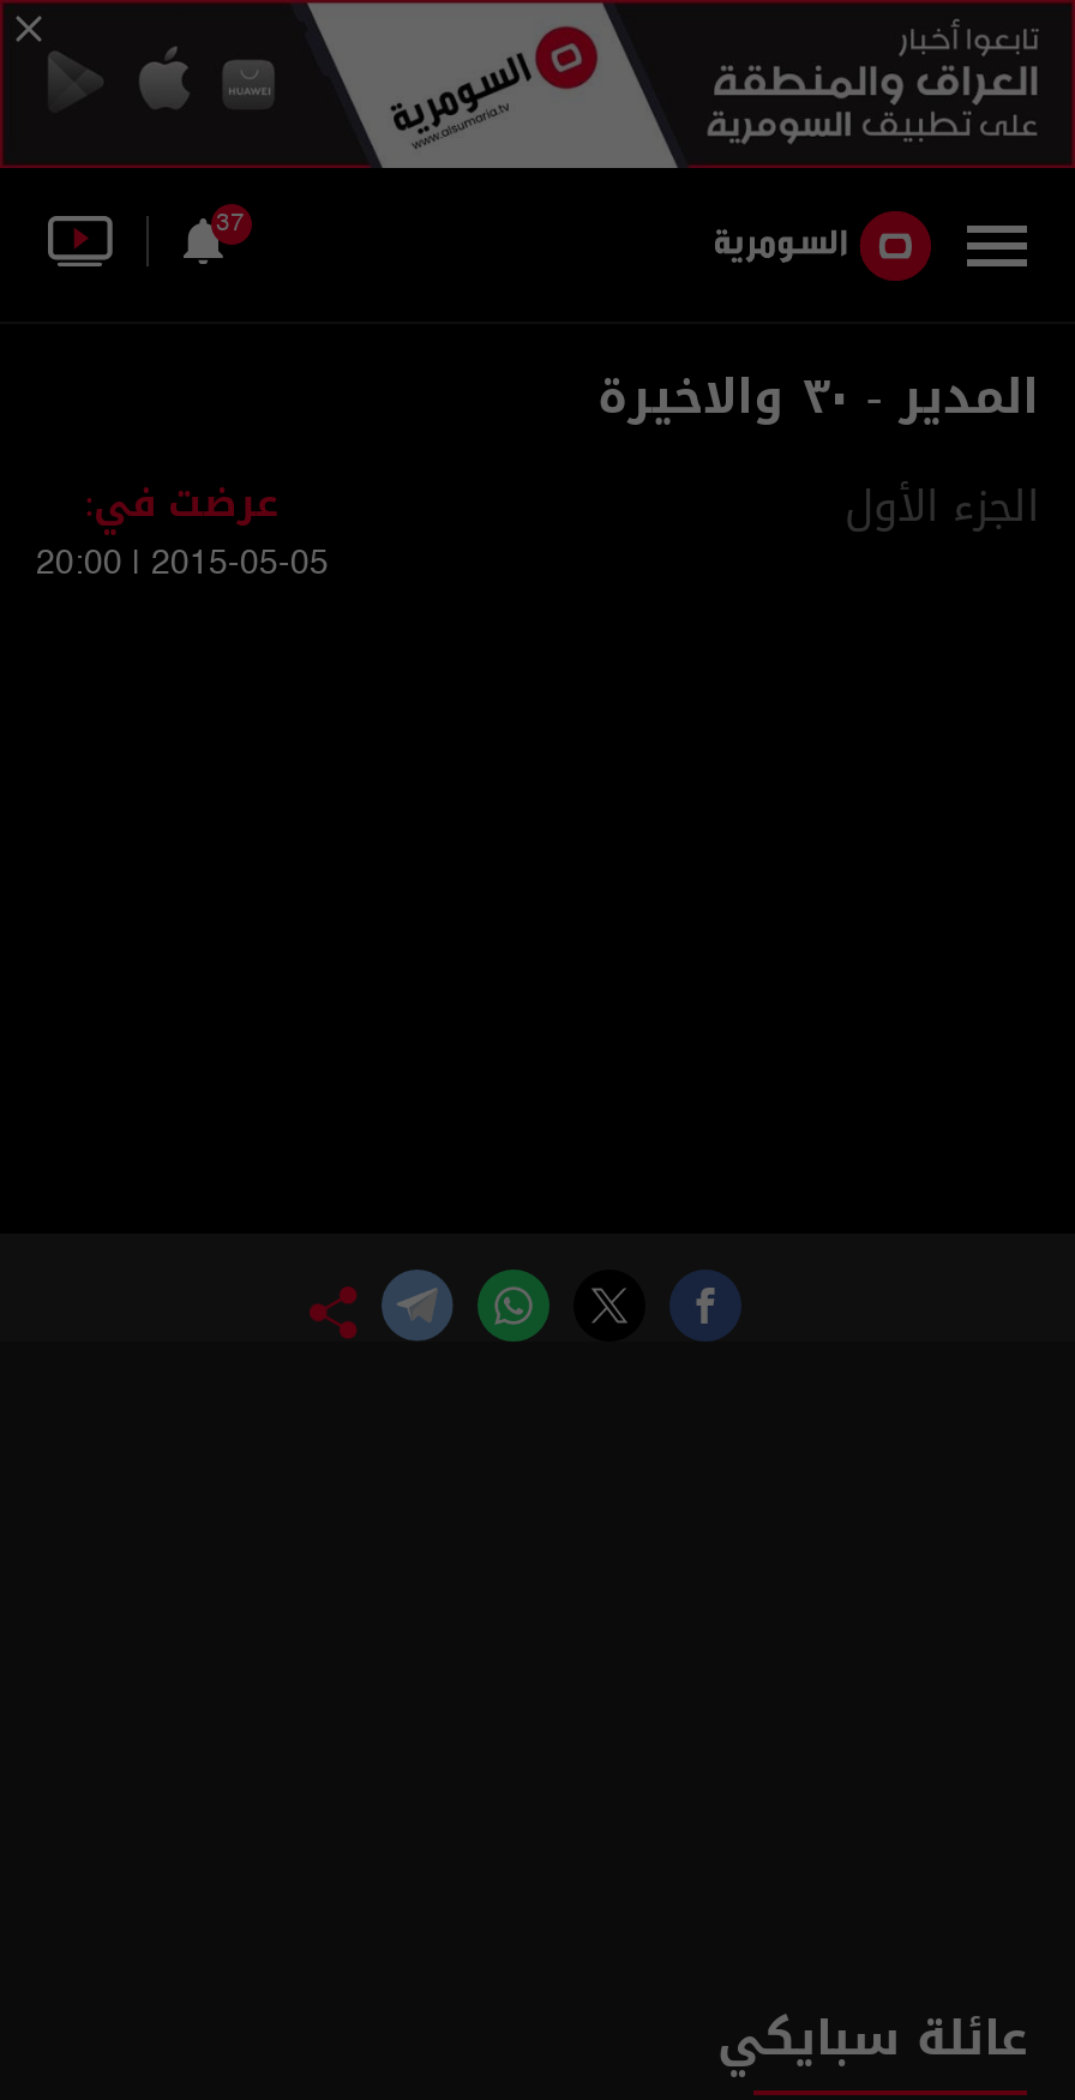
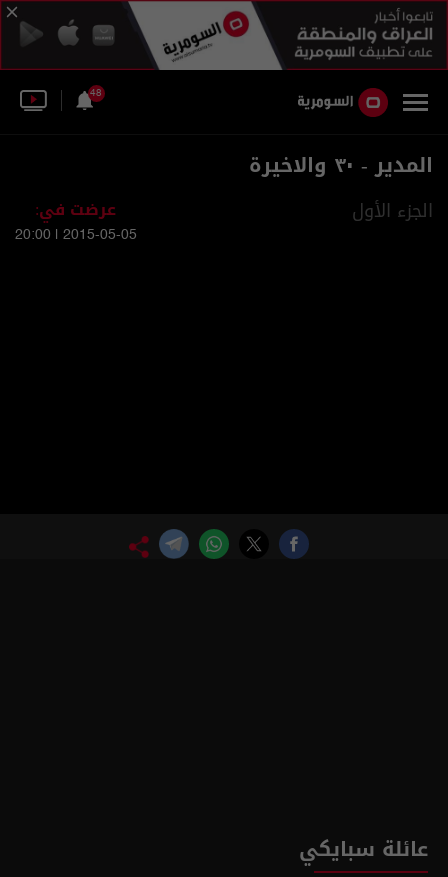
- 37
+ 48
